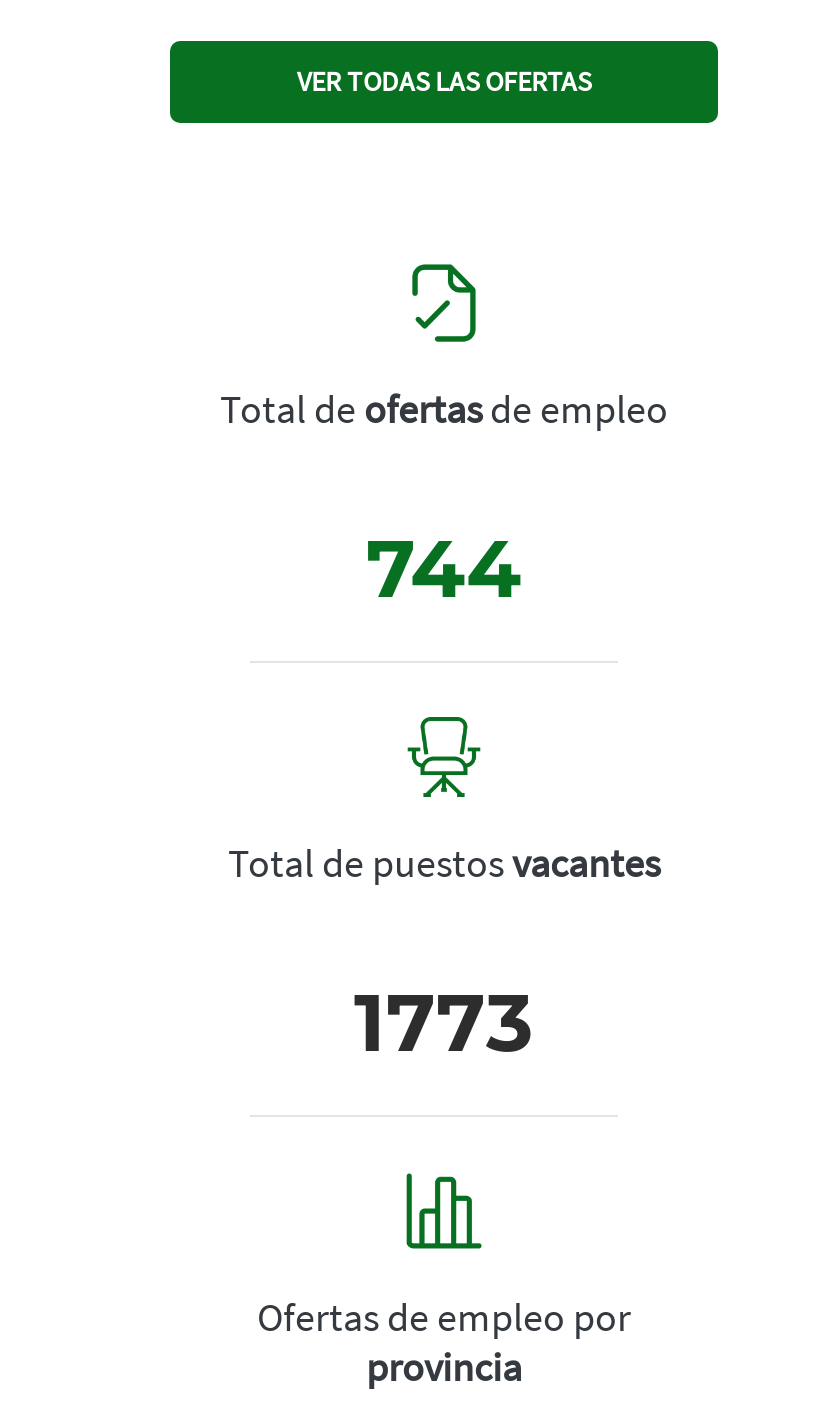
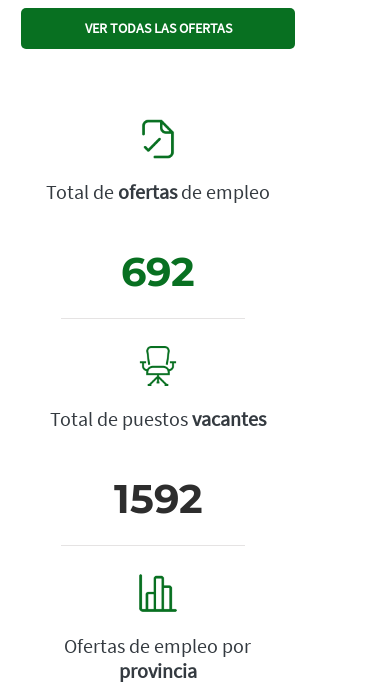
- 744
+ 692

- 1773
+ 1592
